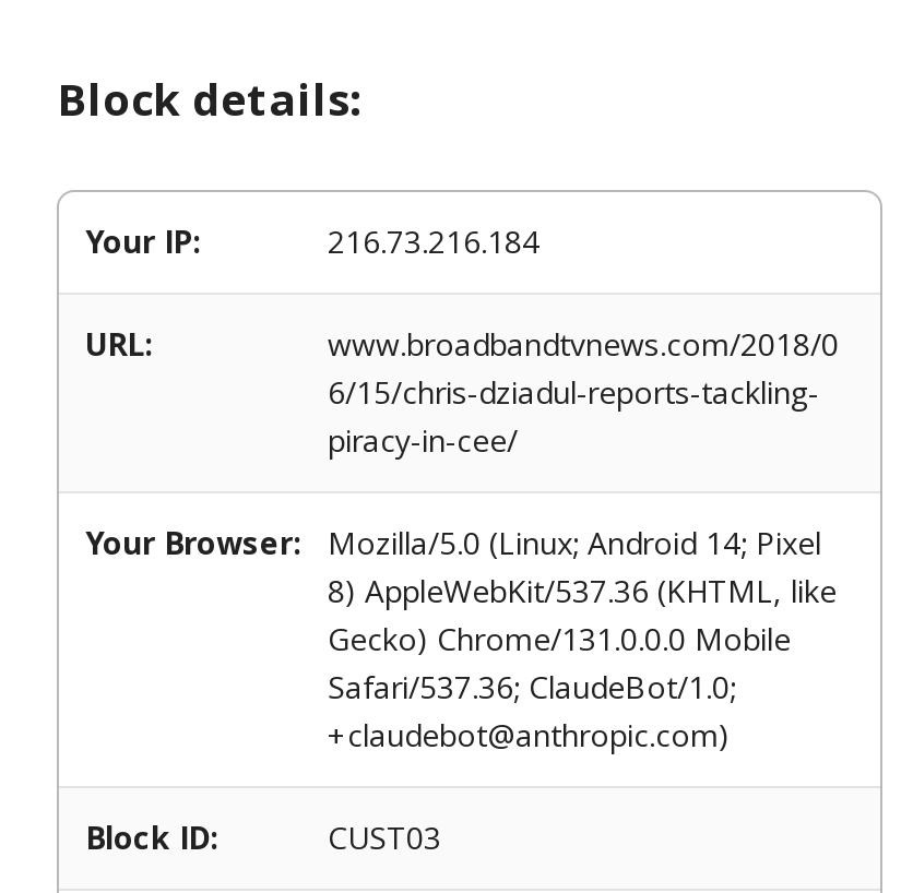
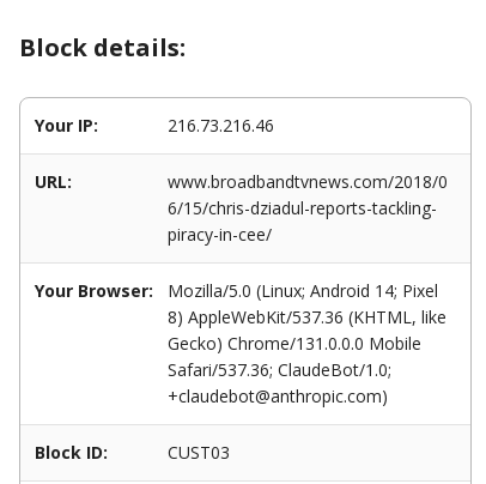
- 216.73.216.184
+ 216.73.216.46
